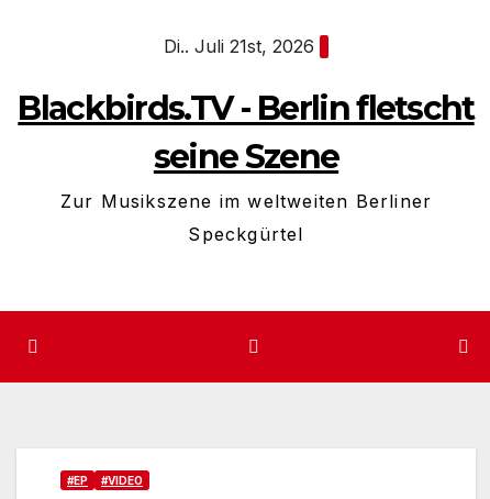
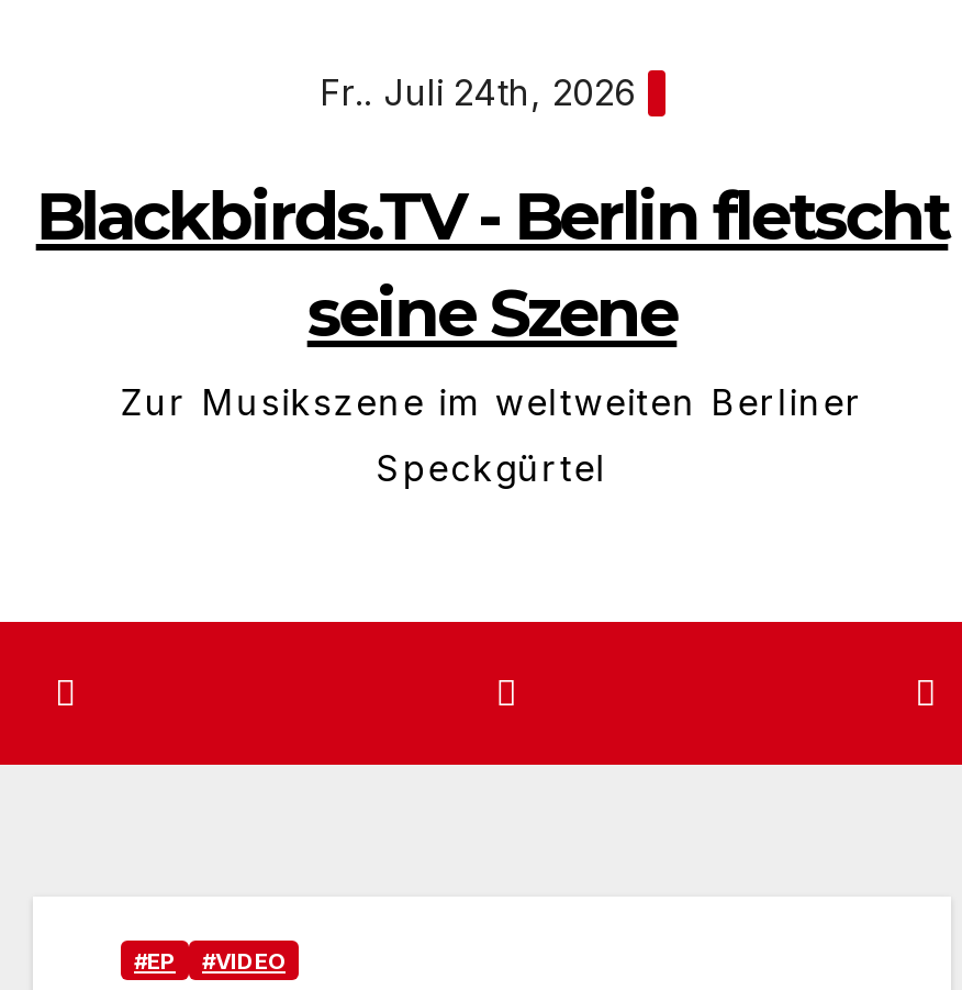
- Di.. Juli 21st, 2026
+ Fr.. Juli 24th, 2026
